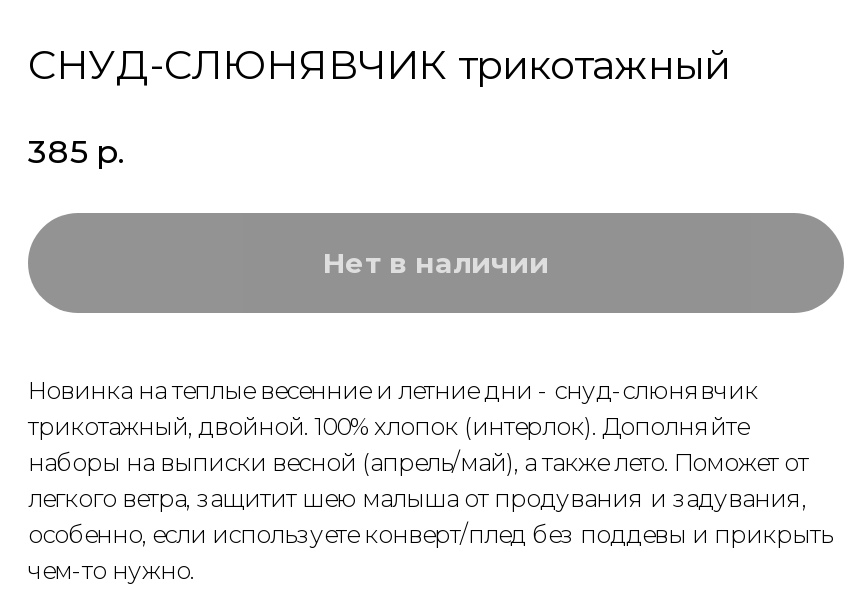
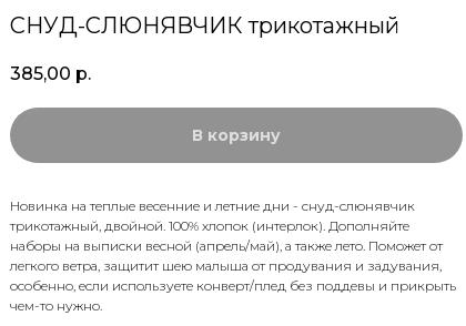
- 385 р.
+ 385,00 р.

- Нет в наличии
+ В корзину
